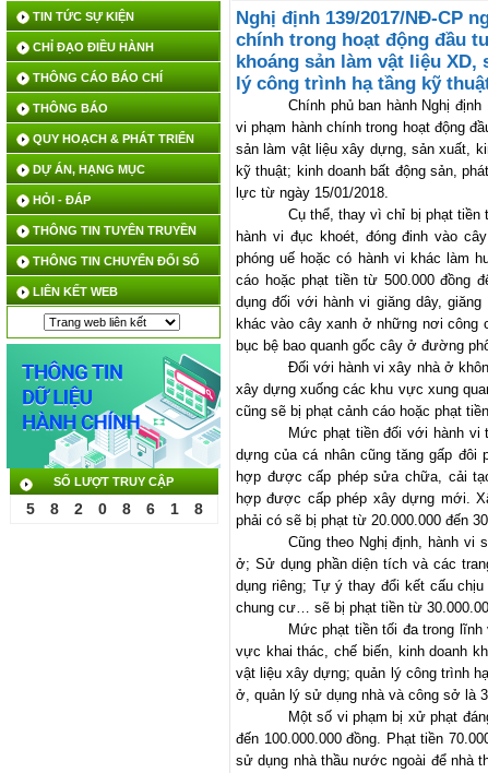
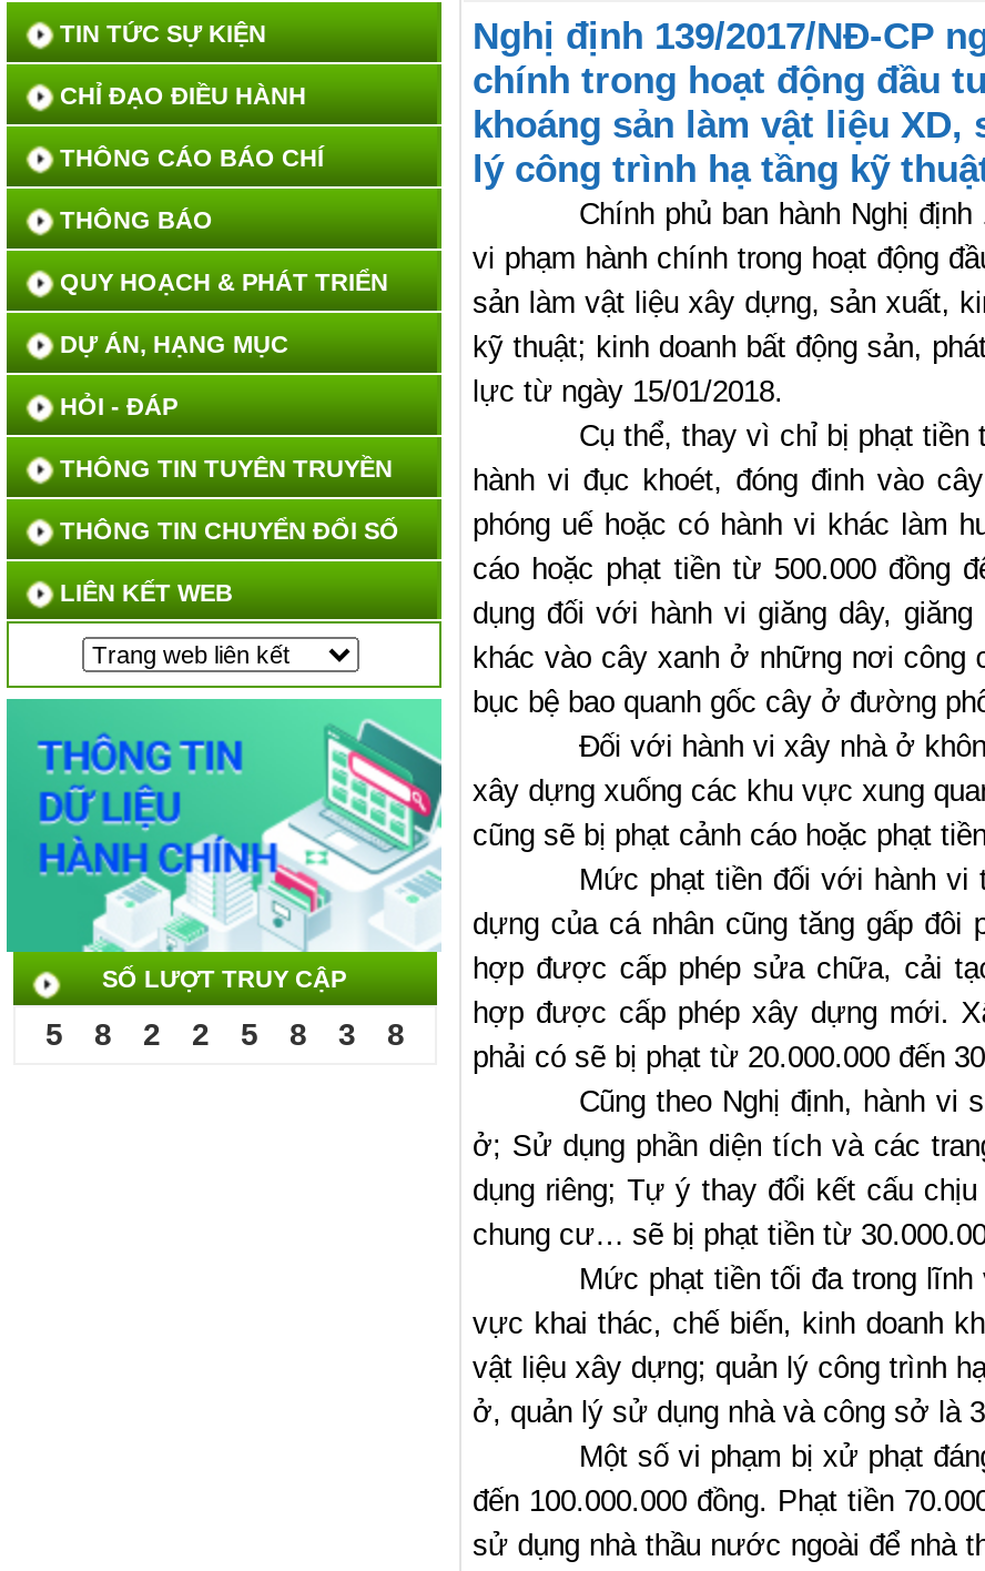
- 0
+ 2
+ 5

- 6
- 1
+ 3
